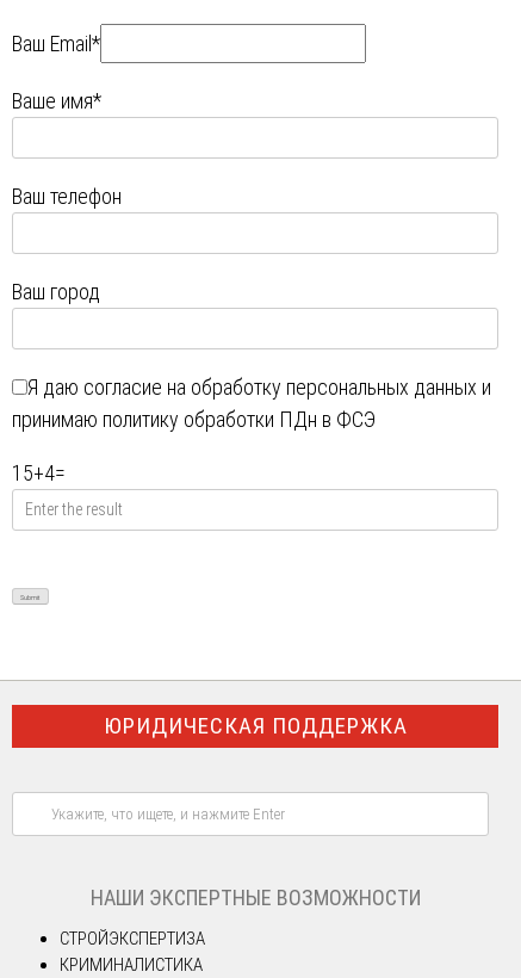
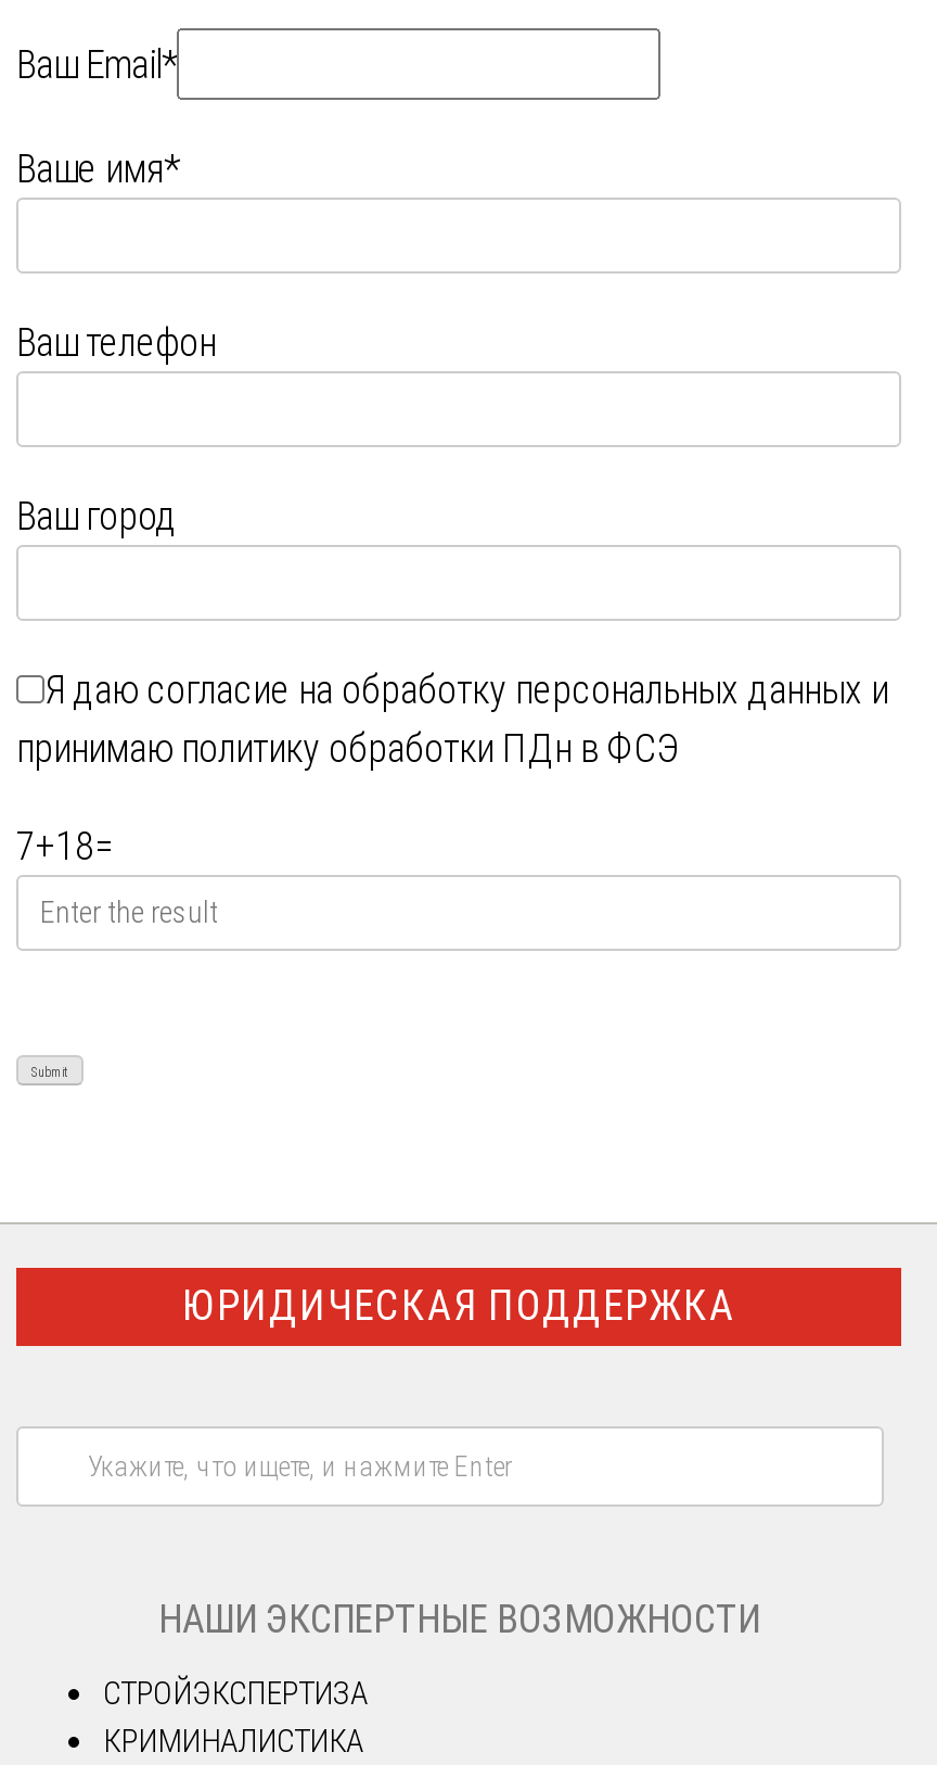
- 15+4=
+ 7+18=
